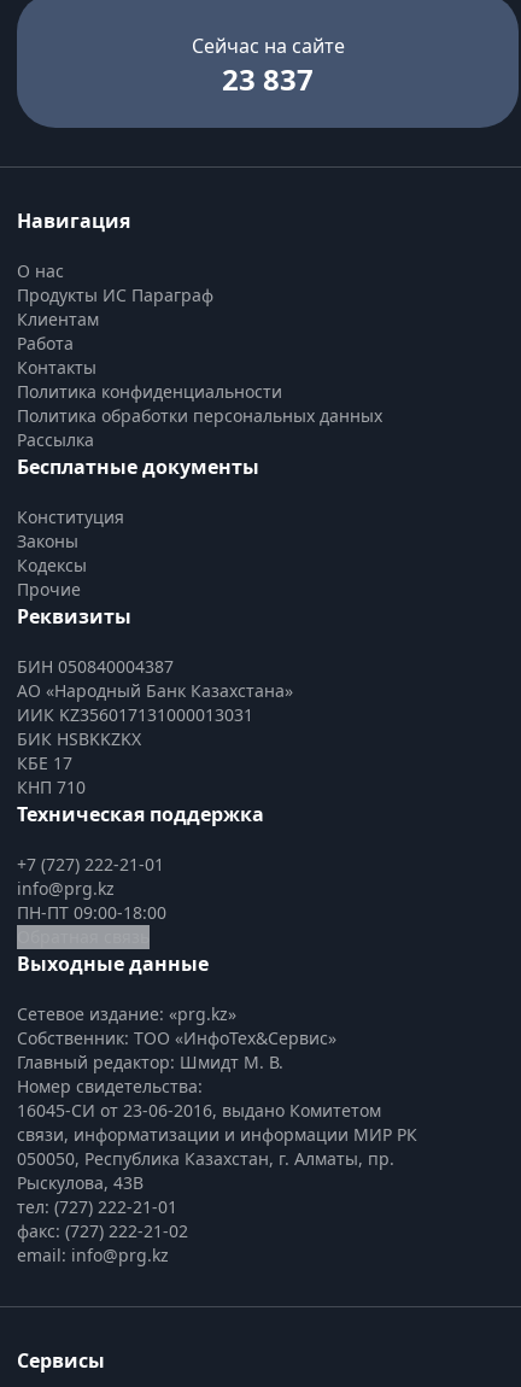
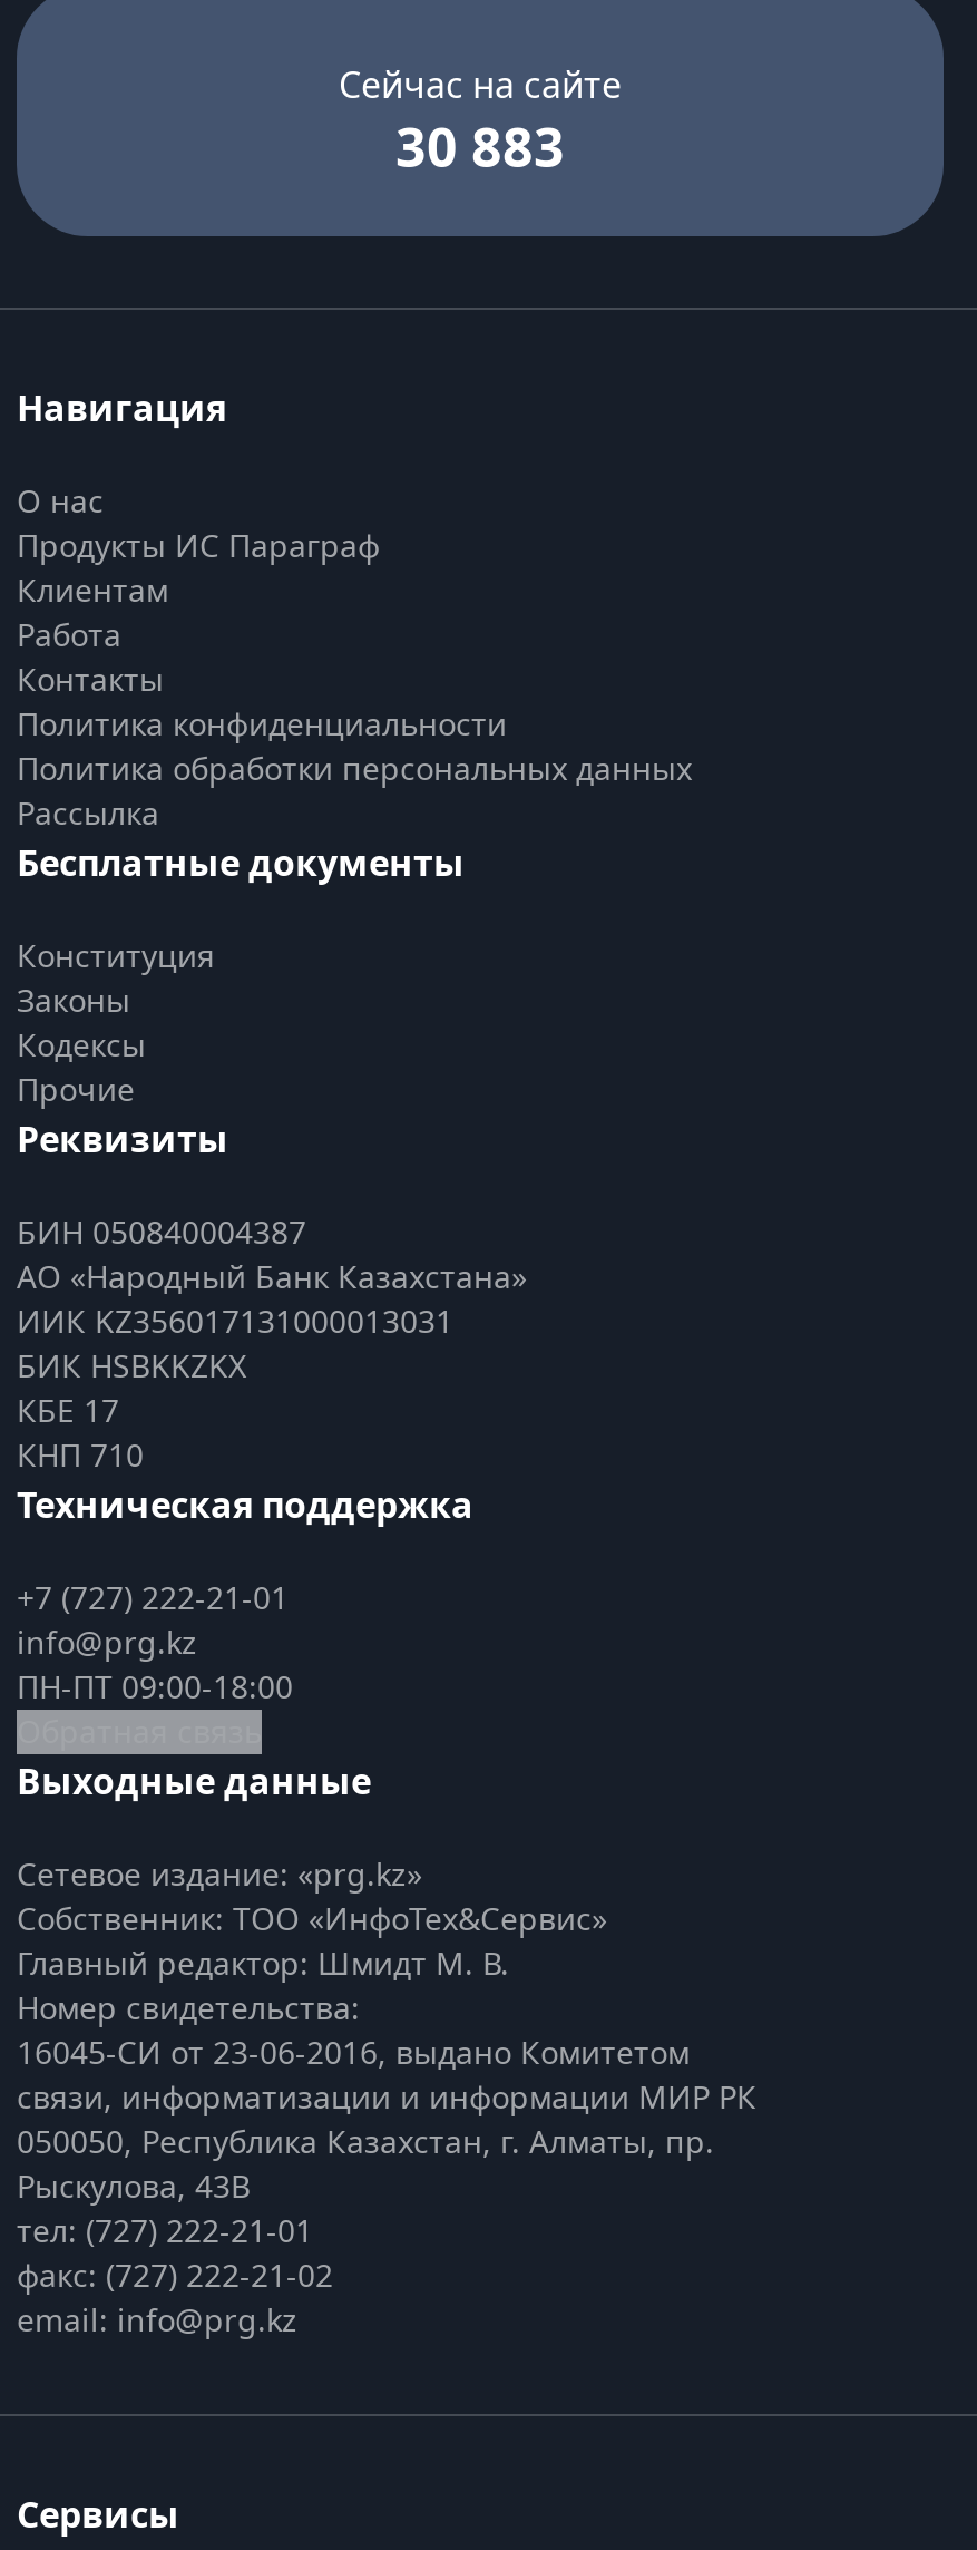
- 23 837
+ 30 883
